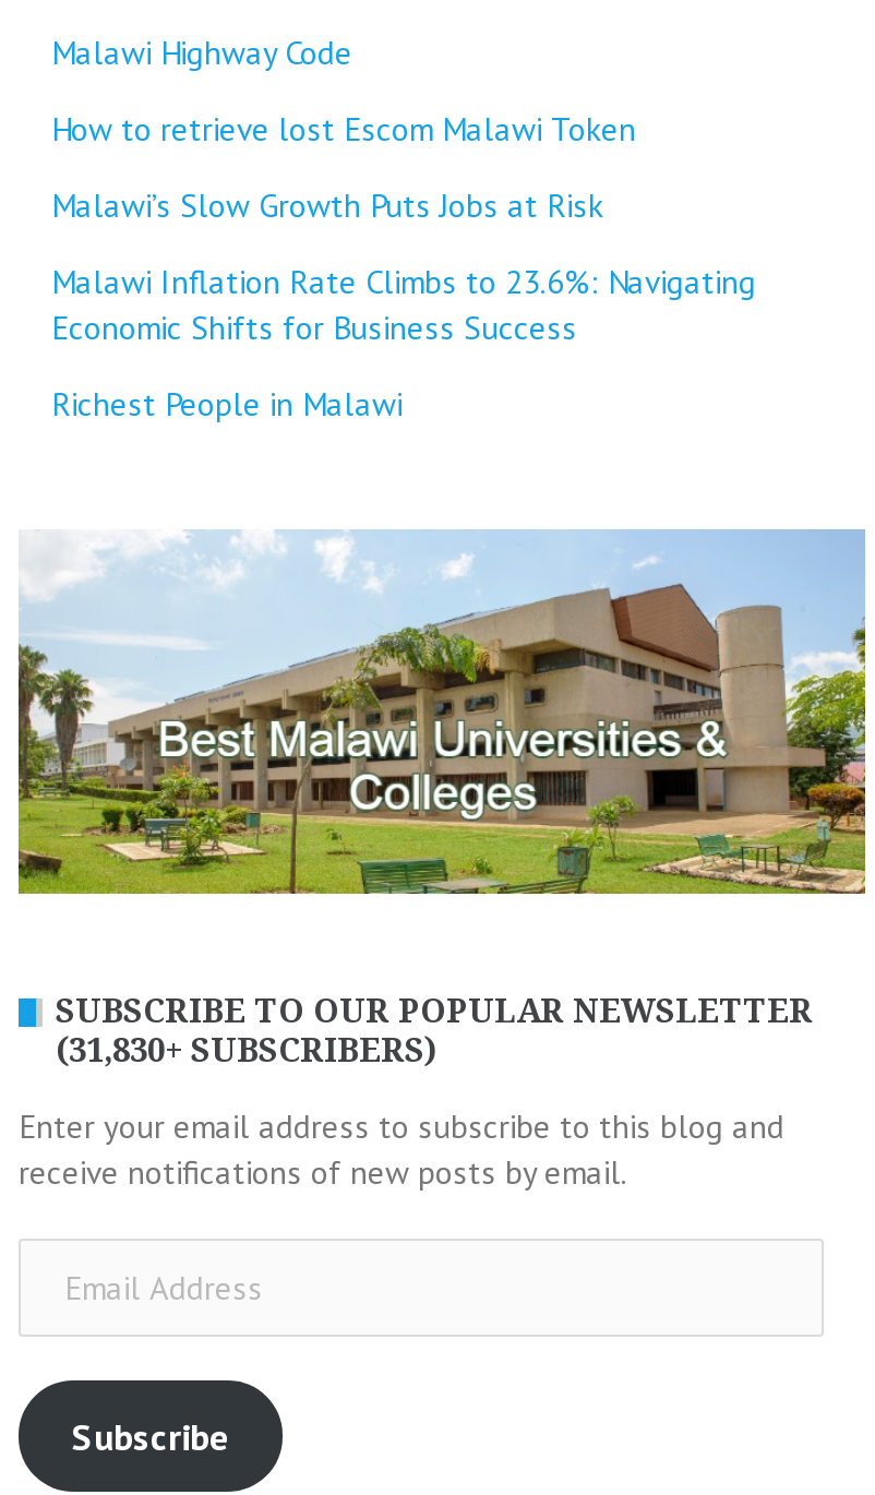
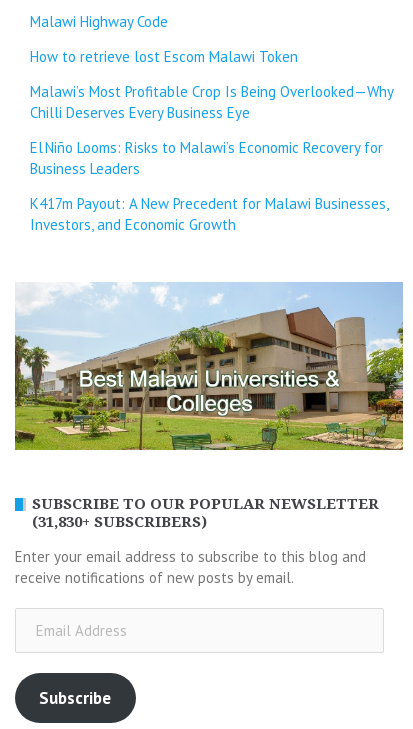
- Malawi’s Slow Growth Puts Jobs at Risk
+ Malawi’s Most Profitable Crop Is Being Overlooked—Why
+ Chilli Deserves Every Business Eye

- Malawi Inflation Rate Climbs to 23.6%: Navigating
- Economic Shifts for Business Success
+ El Niño Looms: Risks to Malawi’s Economic Recovery for
+ Business Leaders

- Richest People in Malawi
+ K417m Payout: A New Precedent for Malawi Businesses,
+ Investors, and Economic Growth
